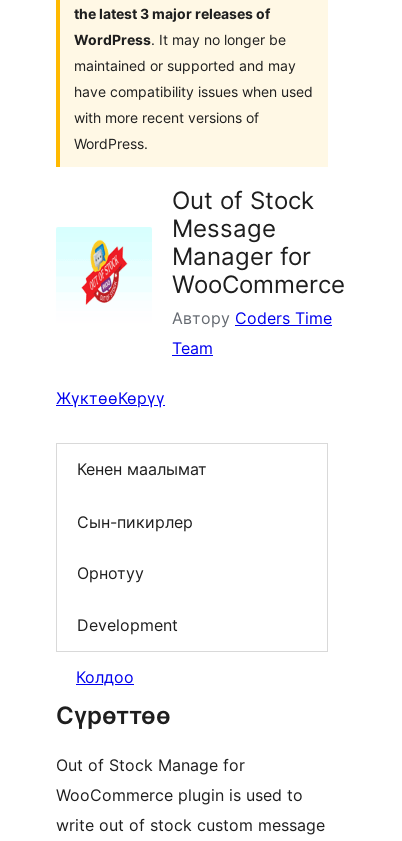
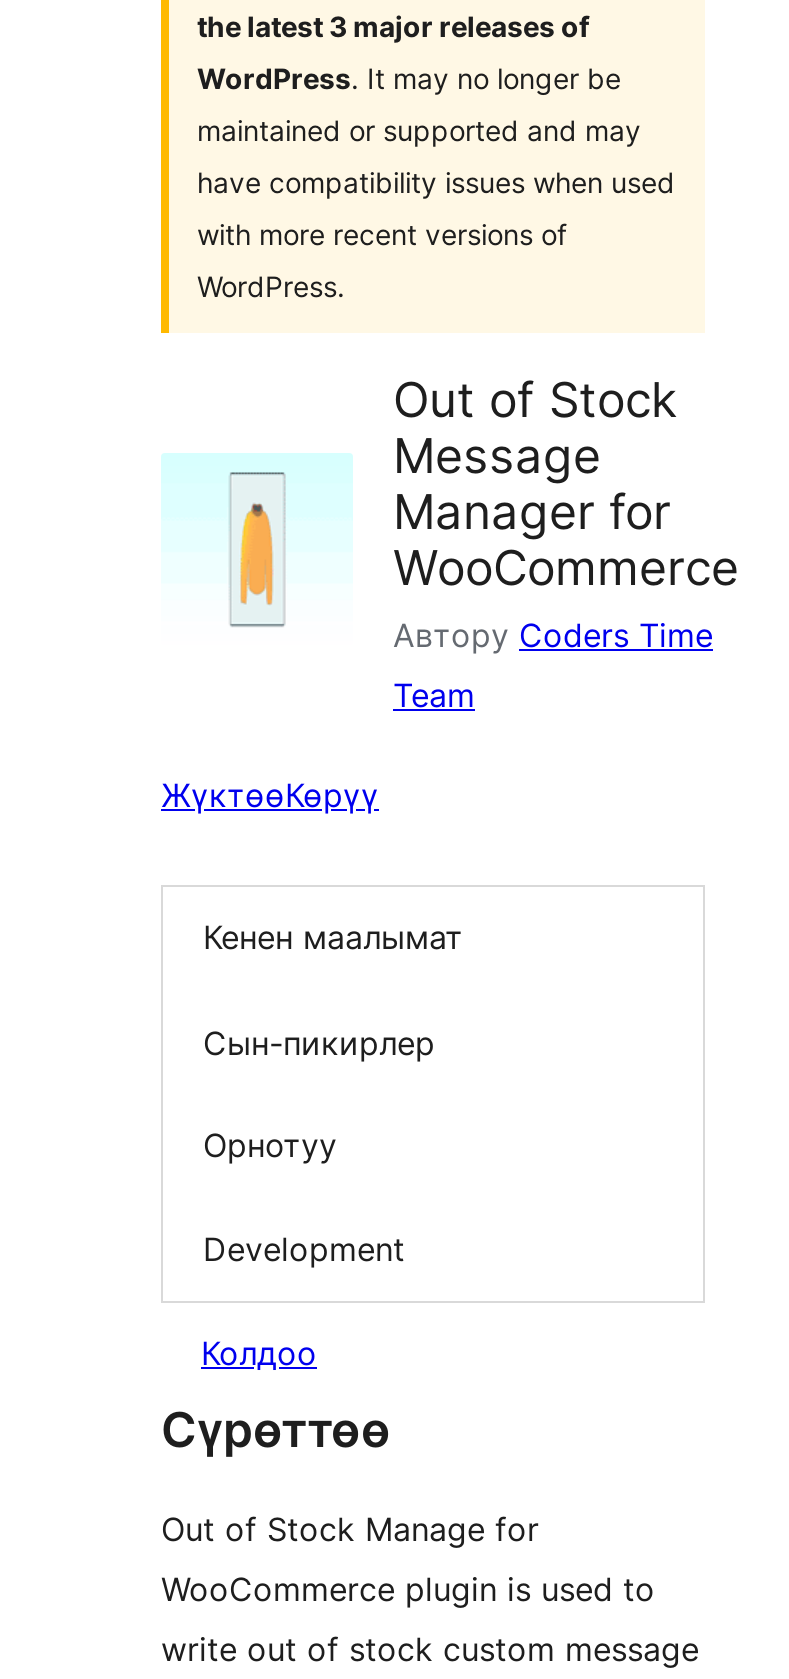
- [image]
+ [image]
